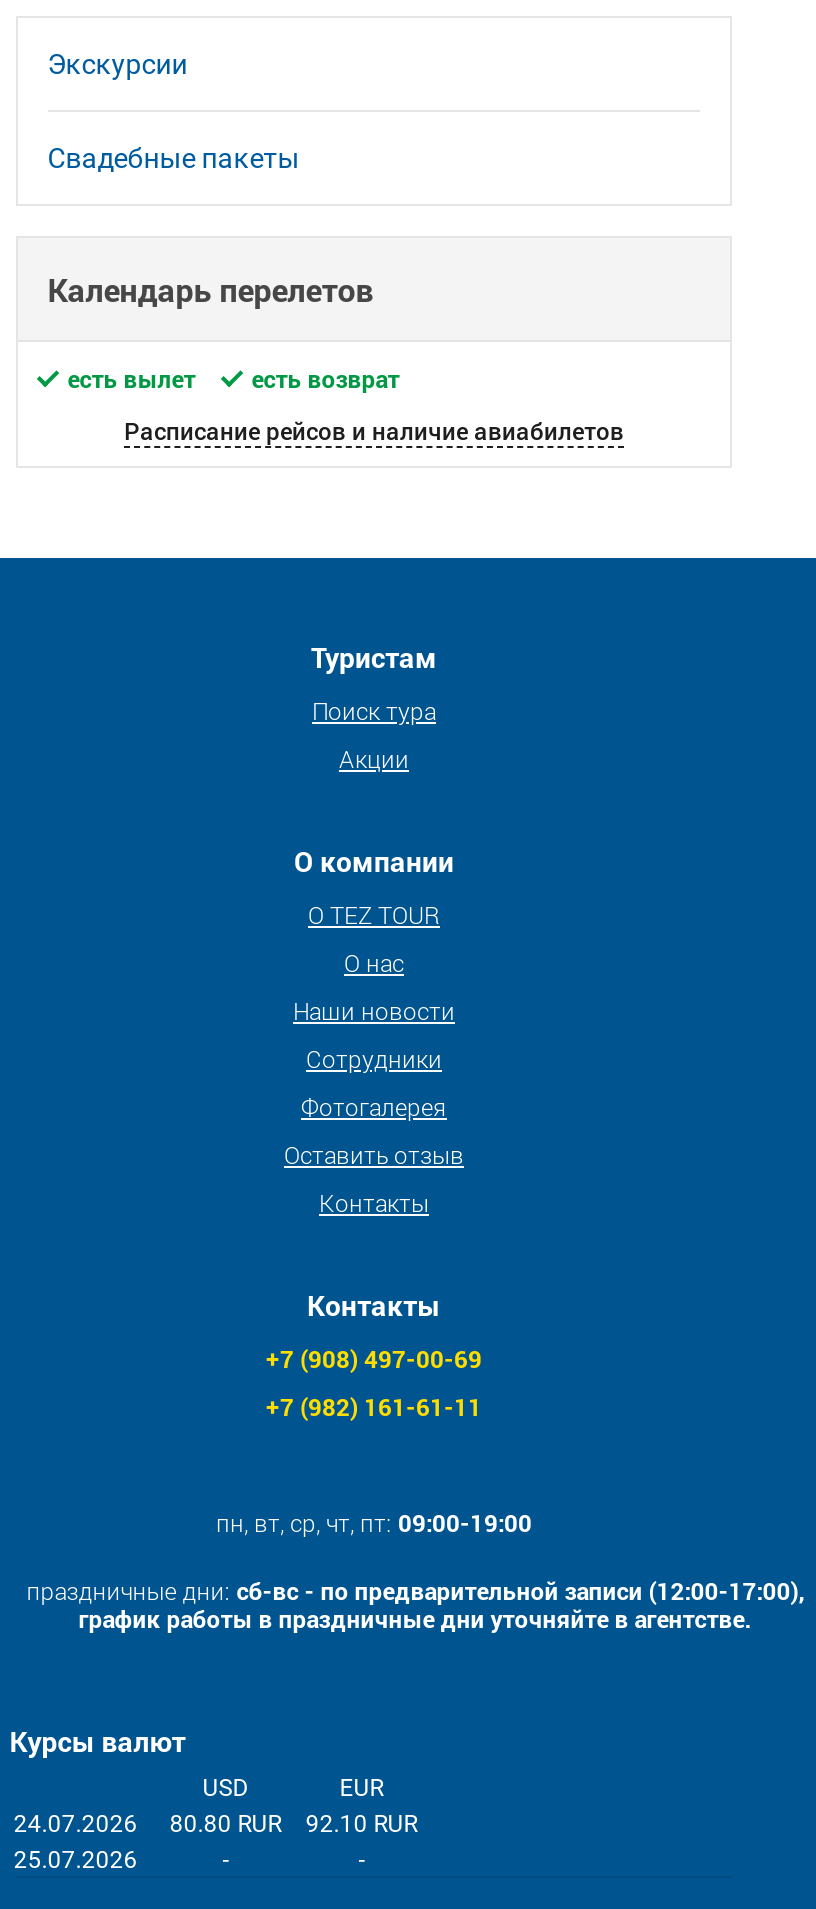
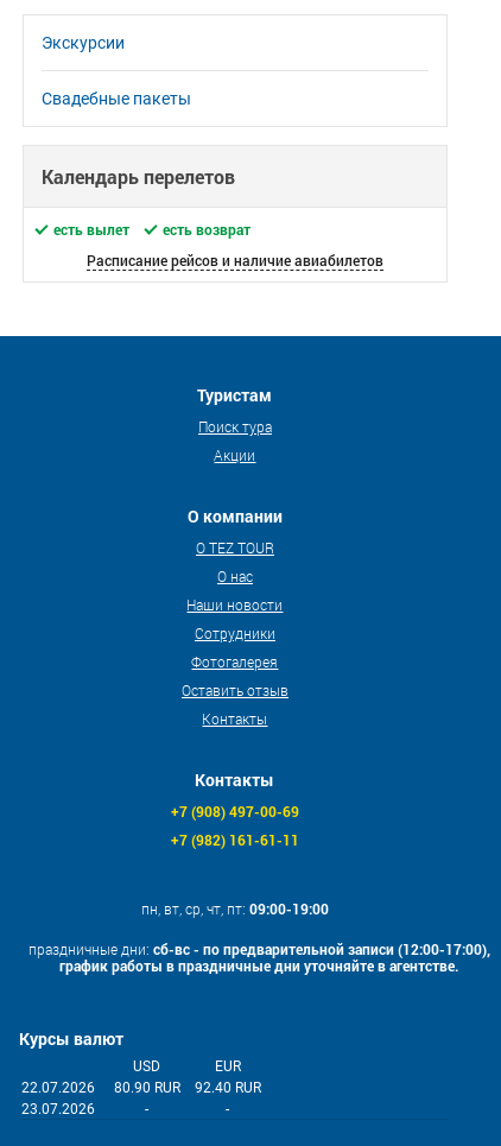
- 24.07.2026
+ 22.07.2026

- 80.80 RUR
+ 80.90 RUR

- 92.10 RUR
+ 92.40 RUR

- 25.07.2026
+ 23.07.2026
